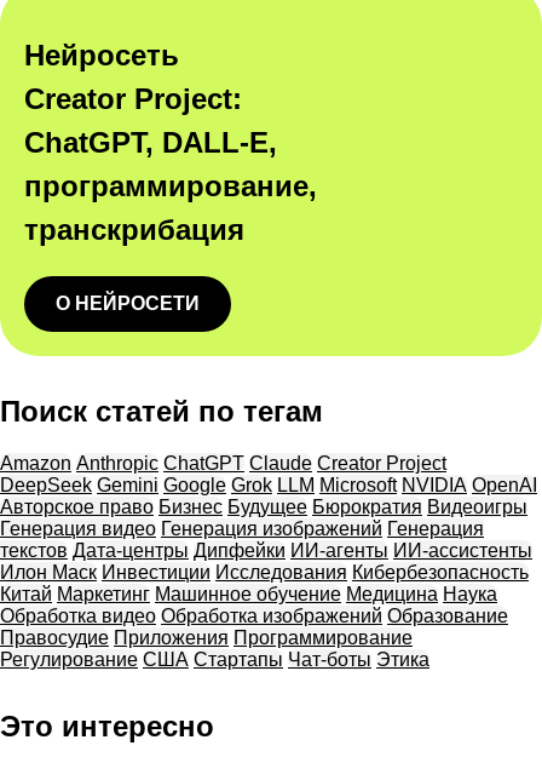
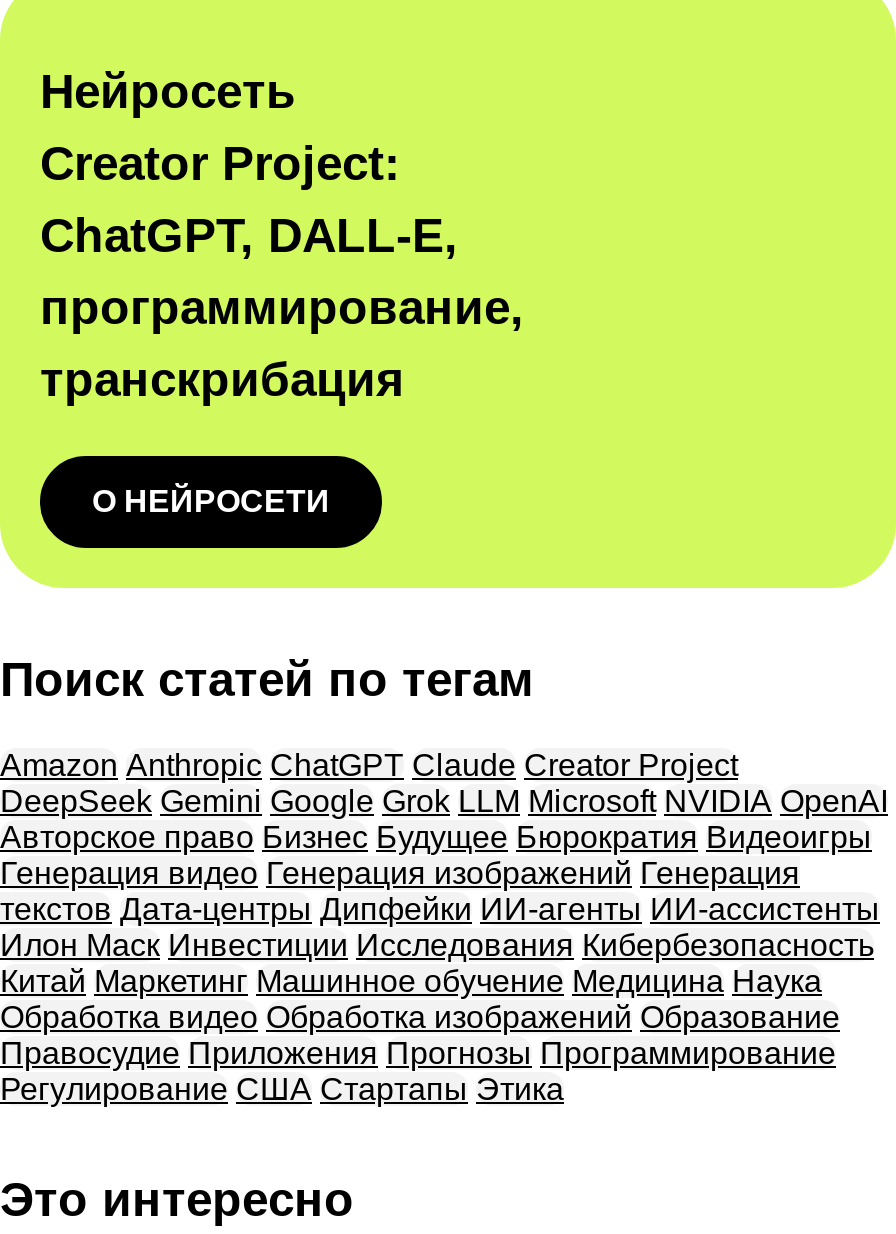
- Правосудие Приложения Программирование
- Регулирование США Стартапы Чат-боты Этика
+ Правосудие Приложения Прогнозы Программирование
+ Регулирование США Стартапы Этика
